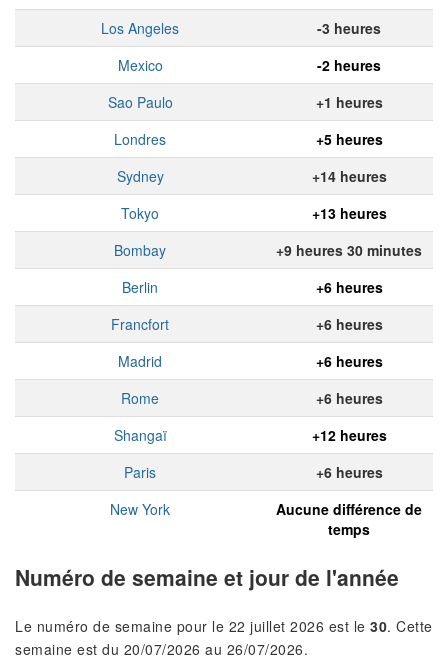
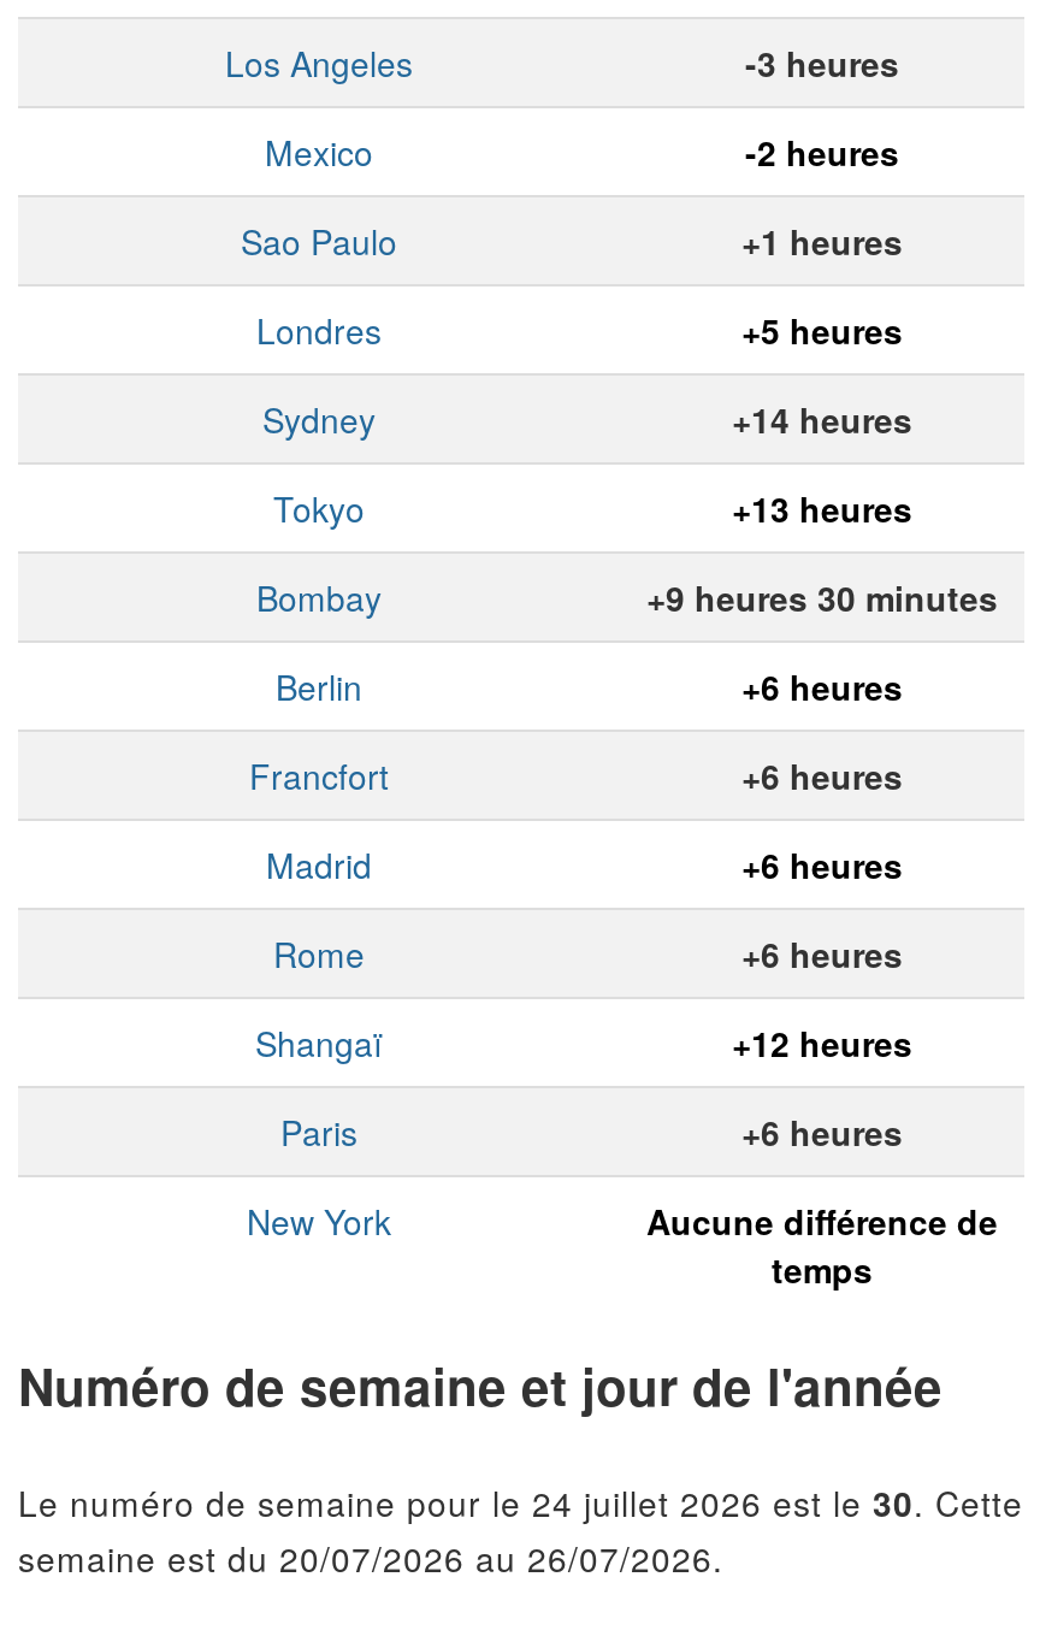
- Le numéro de semaine pour le 22 juillet 2026 est le 30. Cette
+ Le numéro de semaine pour le 24 juillet 2026 est le 30. Cette
